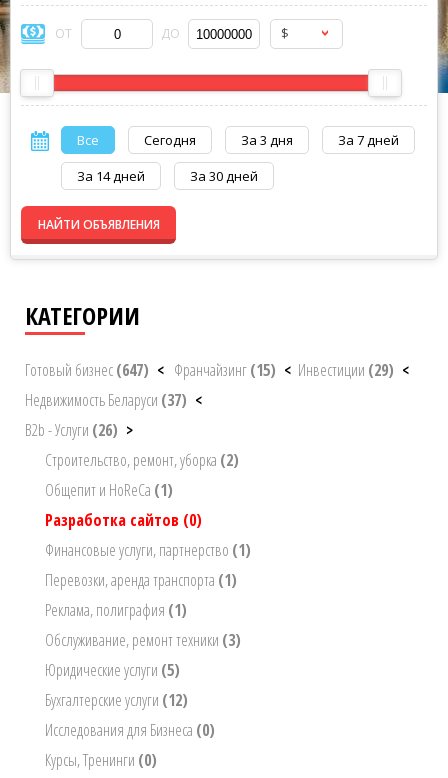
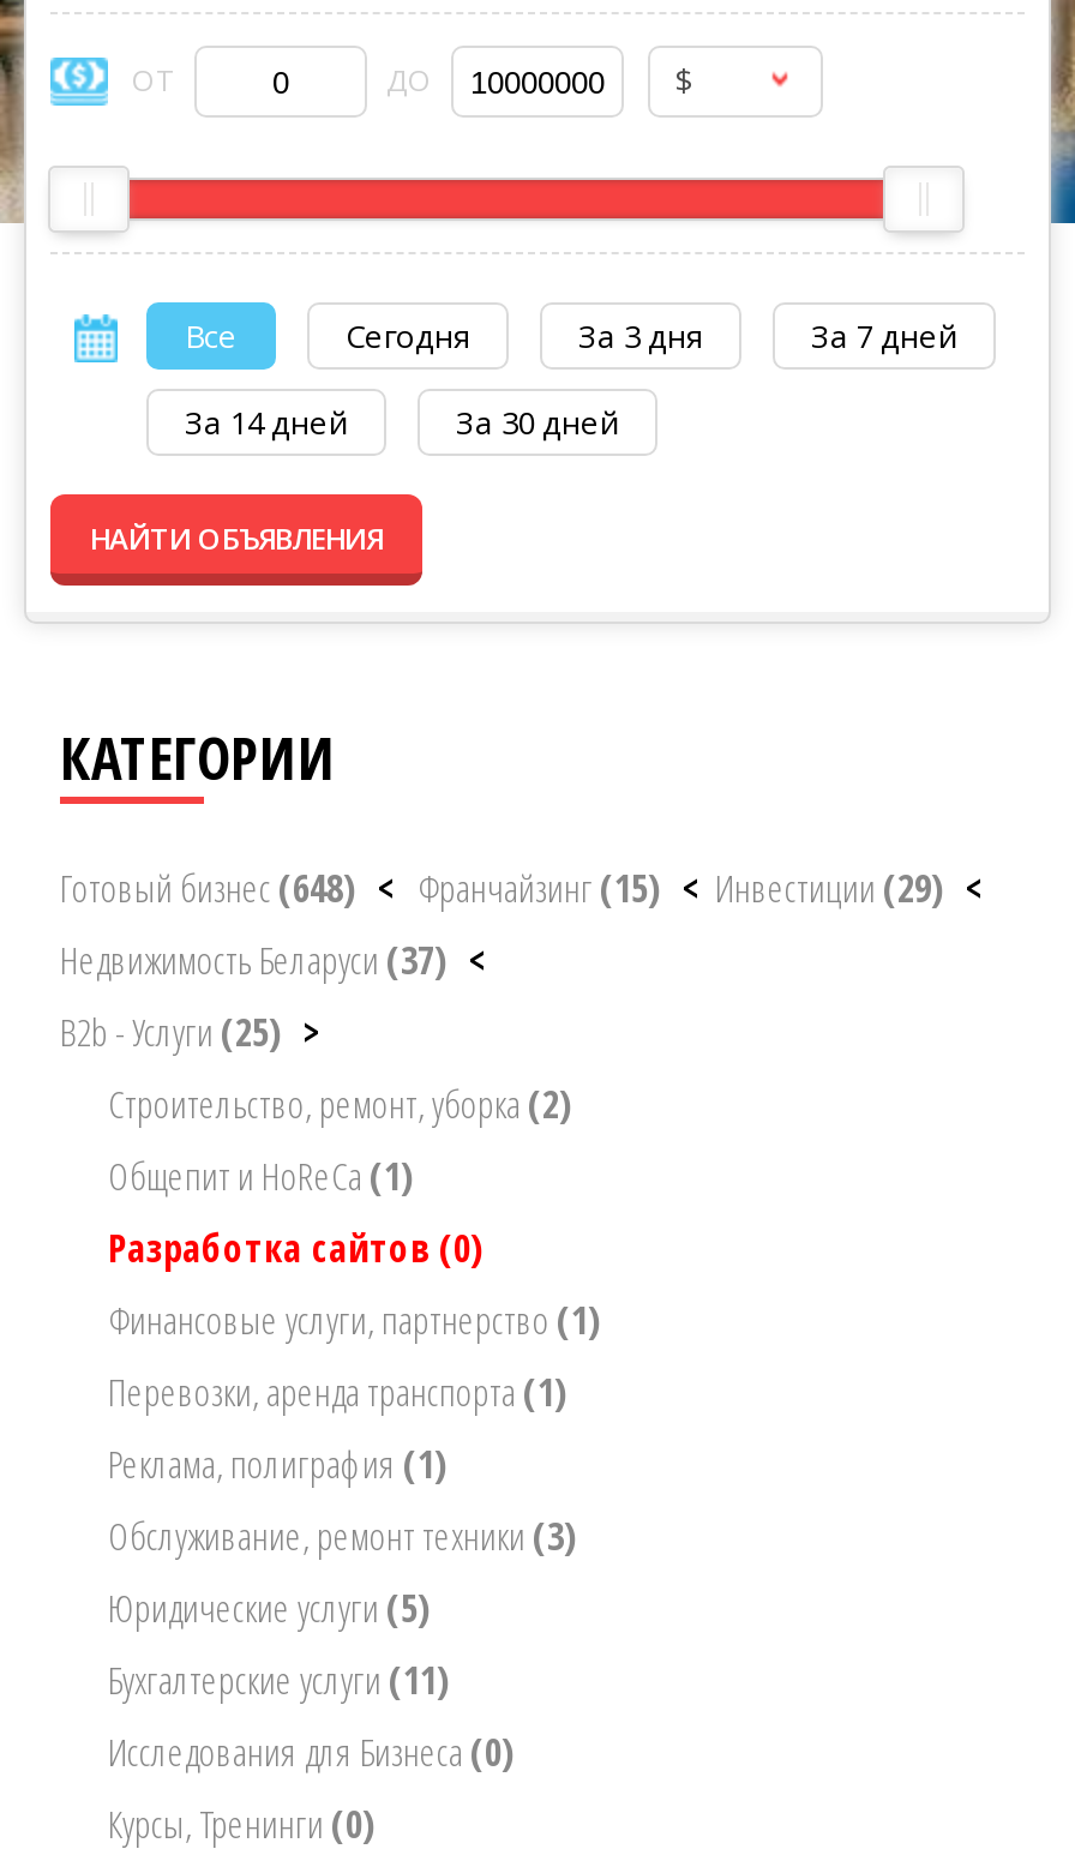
- Готовый бизнес (647) < Франчайзинг (15) < Инвестиции (29) <
+ Готовый бизнес (648) < Франчайзинг (15) < Инвестиции (29) <

- B2b - Услуги (26) >
+ B2b - Услуги (25) >

- Бухгалтерские услуги (12)
+ Бухгалтерские услуги (11)
